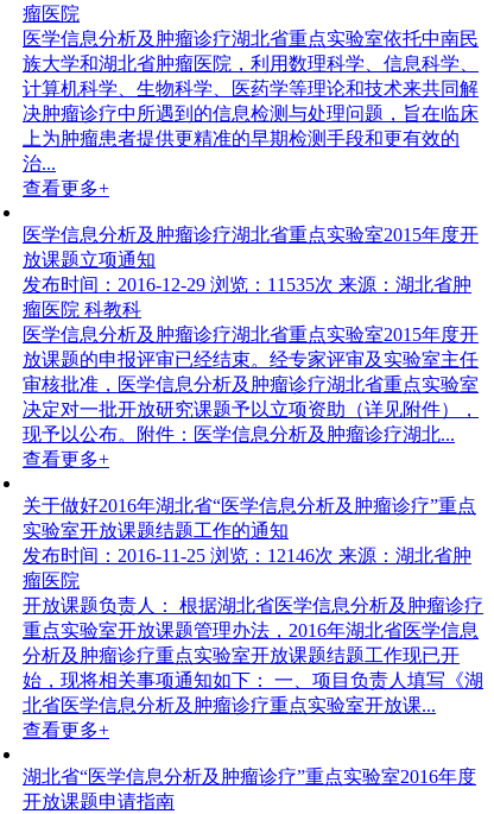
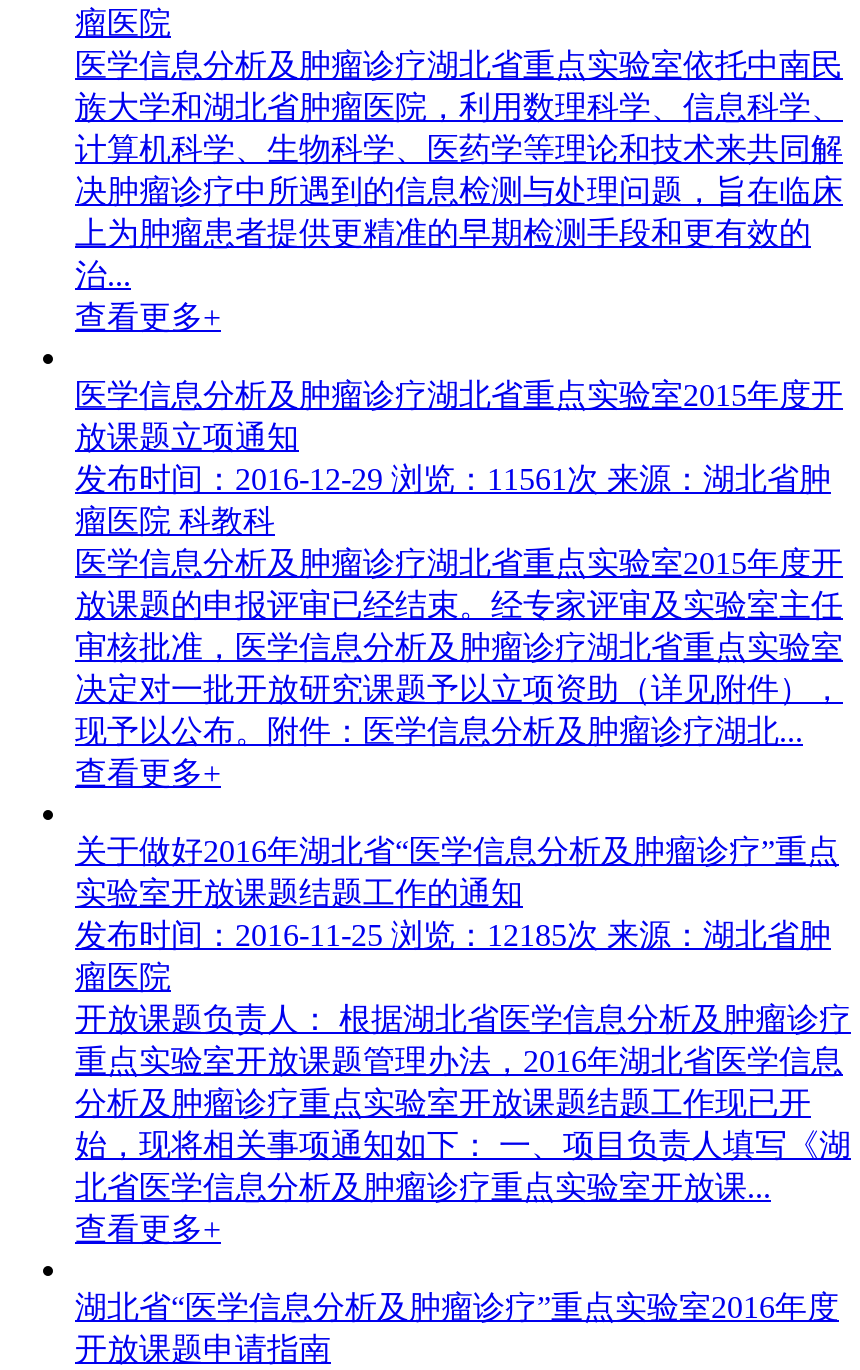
- 发布时间：2016-12-29 浏览：11535次 来源：湖北省肿
+ 发布时间：2016-12-29 浏览：11561次 来源：湖北省肿

- 发布时间：2016-11-25 浏览：12146次 来源：湖北省肿
+ 发布时间：2016-11-25 浏览：12185次 来源：湖北省肿
